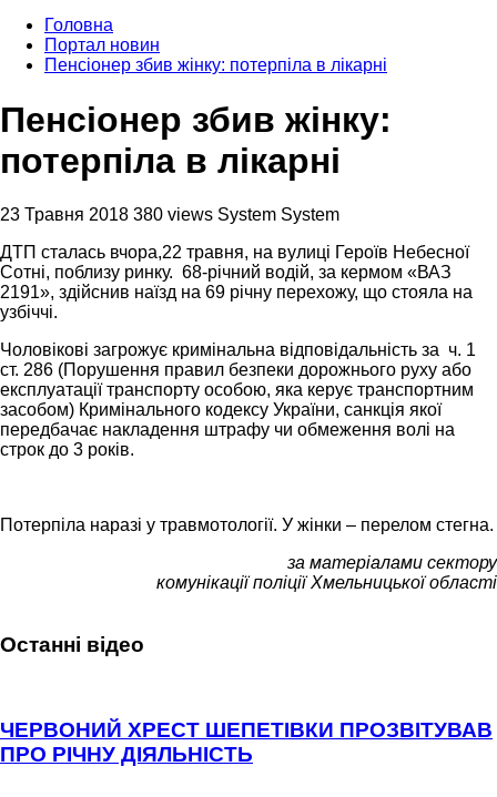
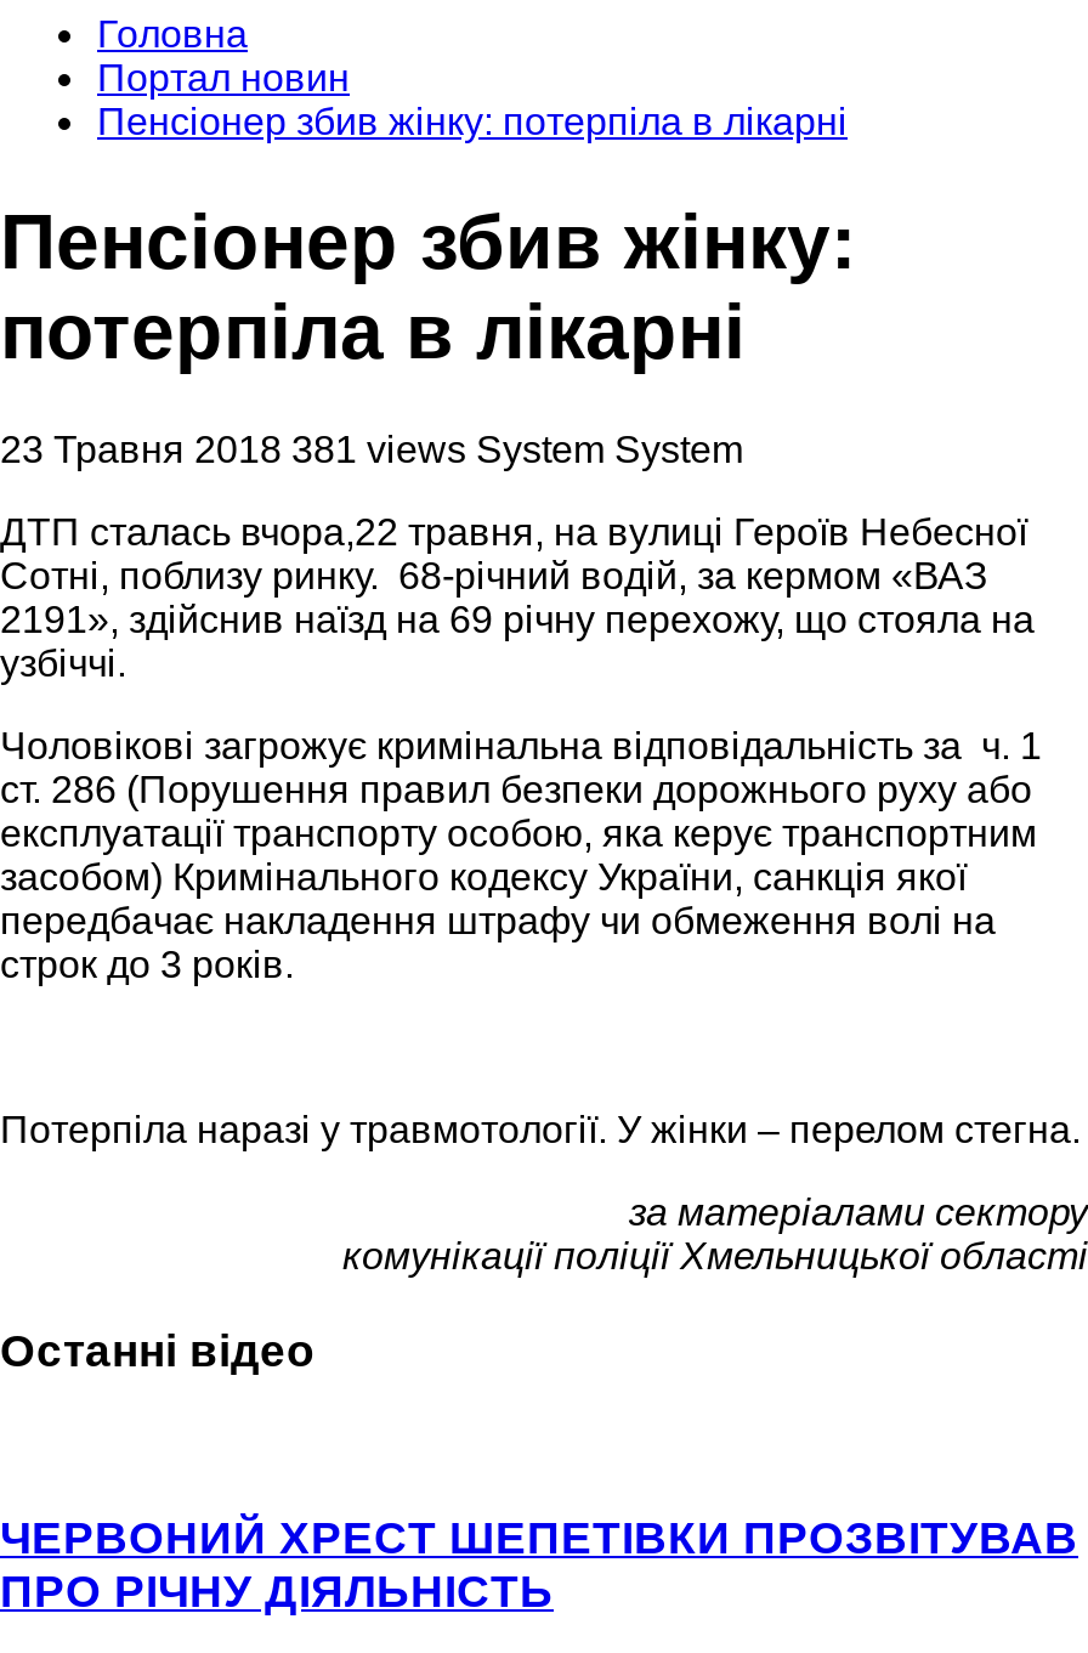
- 23 Травня 2018 380 views System System
+ 23 Травня 2018 381 views System System
